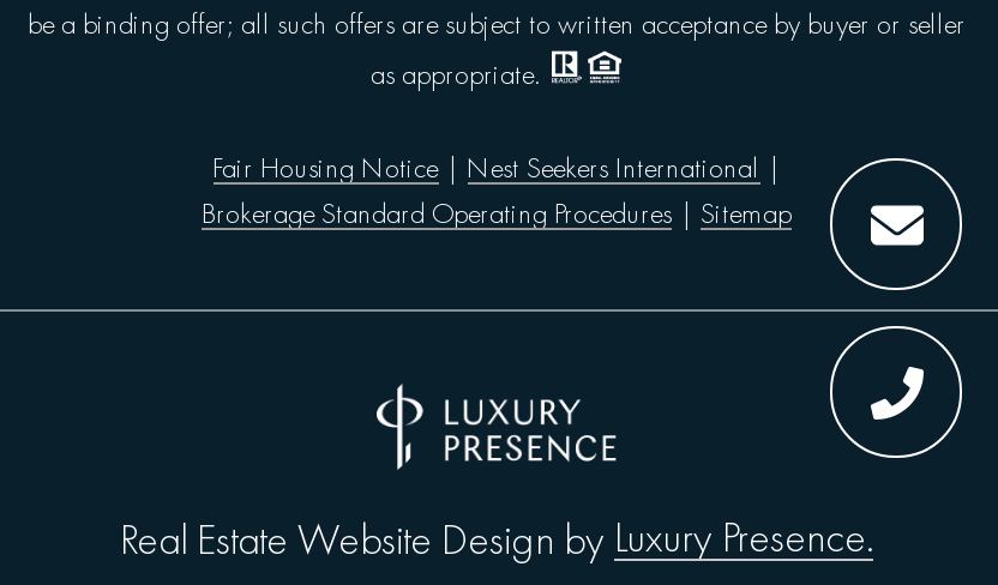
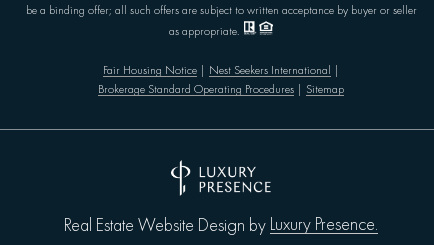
- [image]

- [image]
